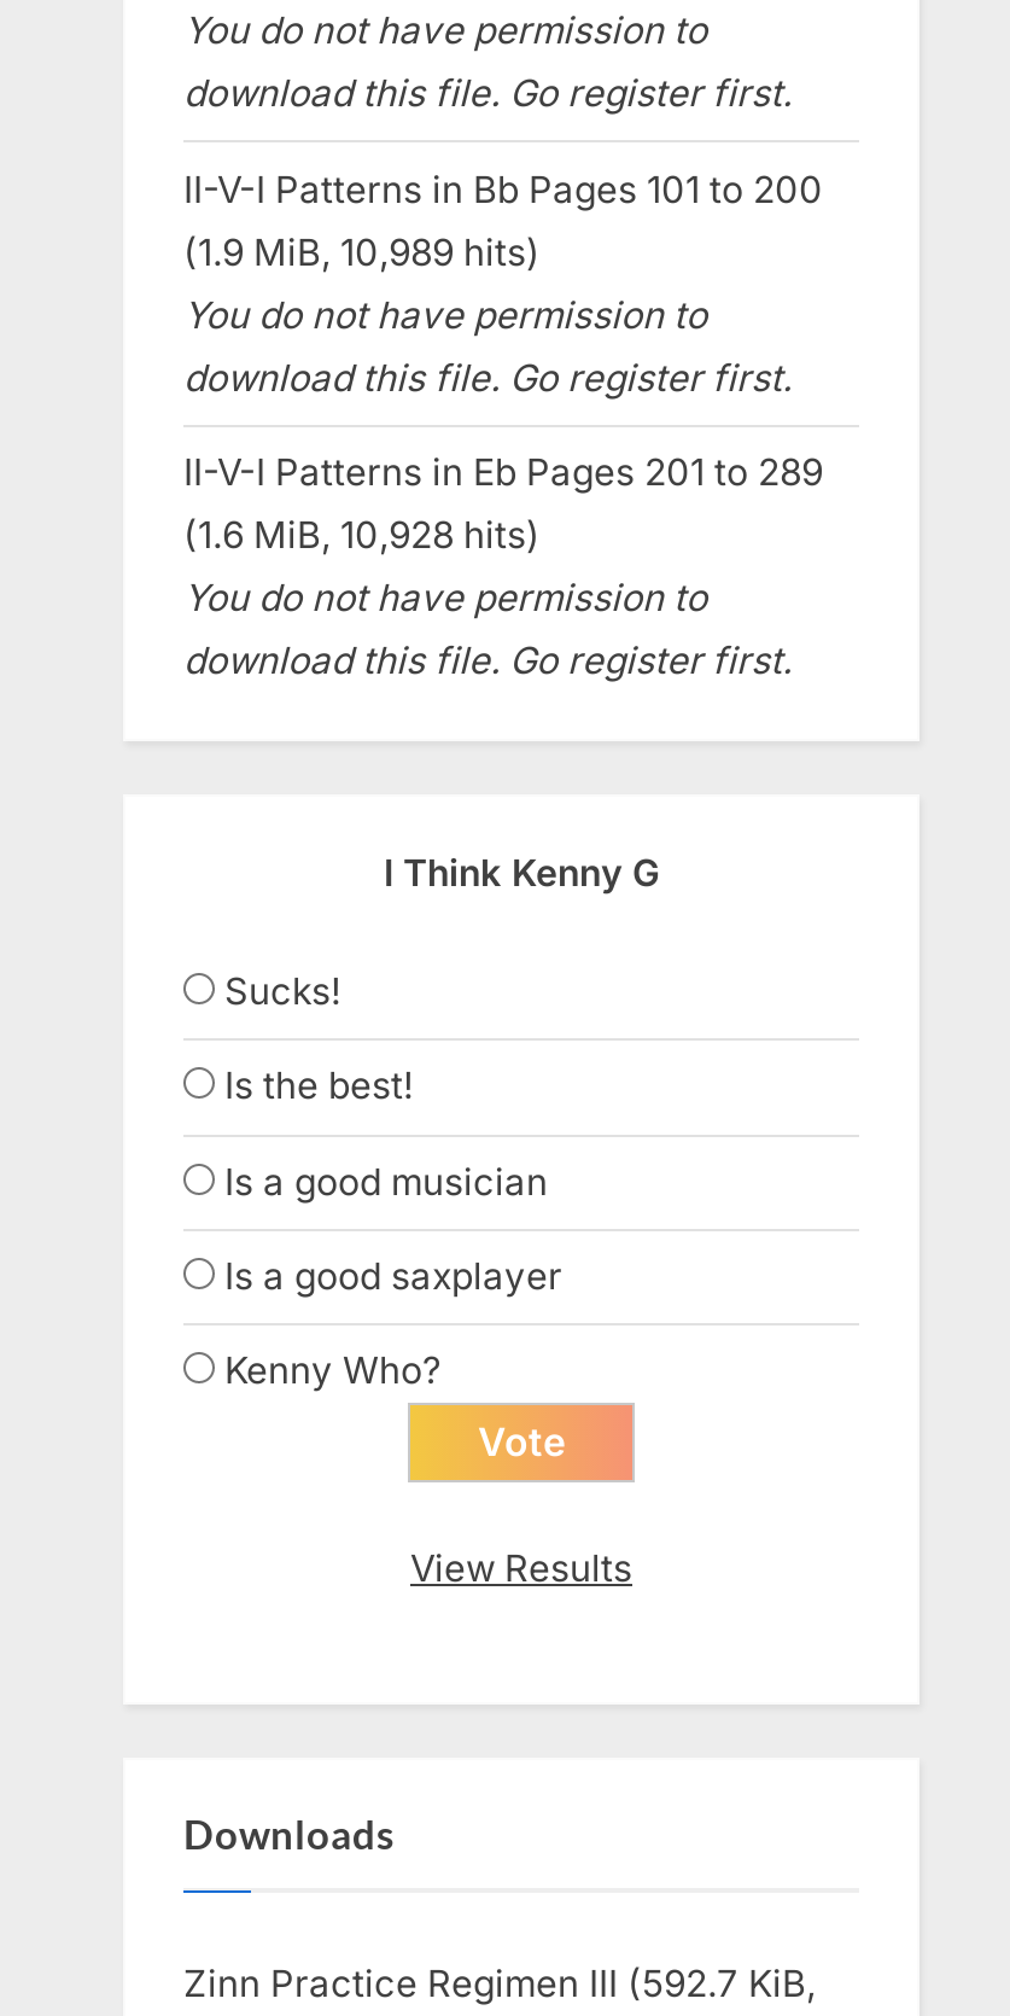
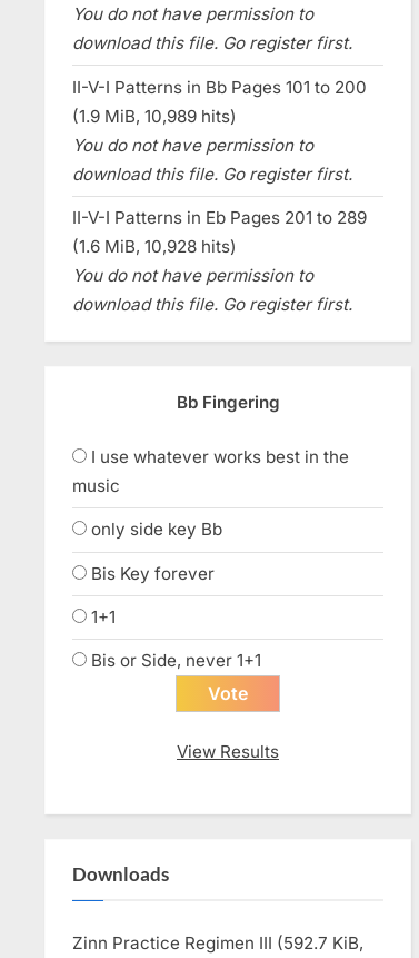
- I Think Kenny G
+ Bb Fingering

- Sucks!
+ I use whatever works best in the
+ music

- Is the best!
+ only side key Bb

- Is a good musician
+ Bis Key forever

- Is a good saxplayer
+ 1+1

- Kenny Who?
+ Bis or Side, never 1+1
